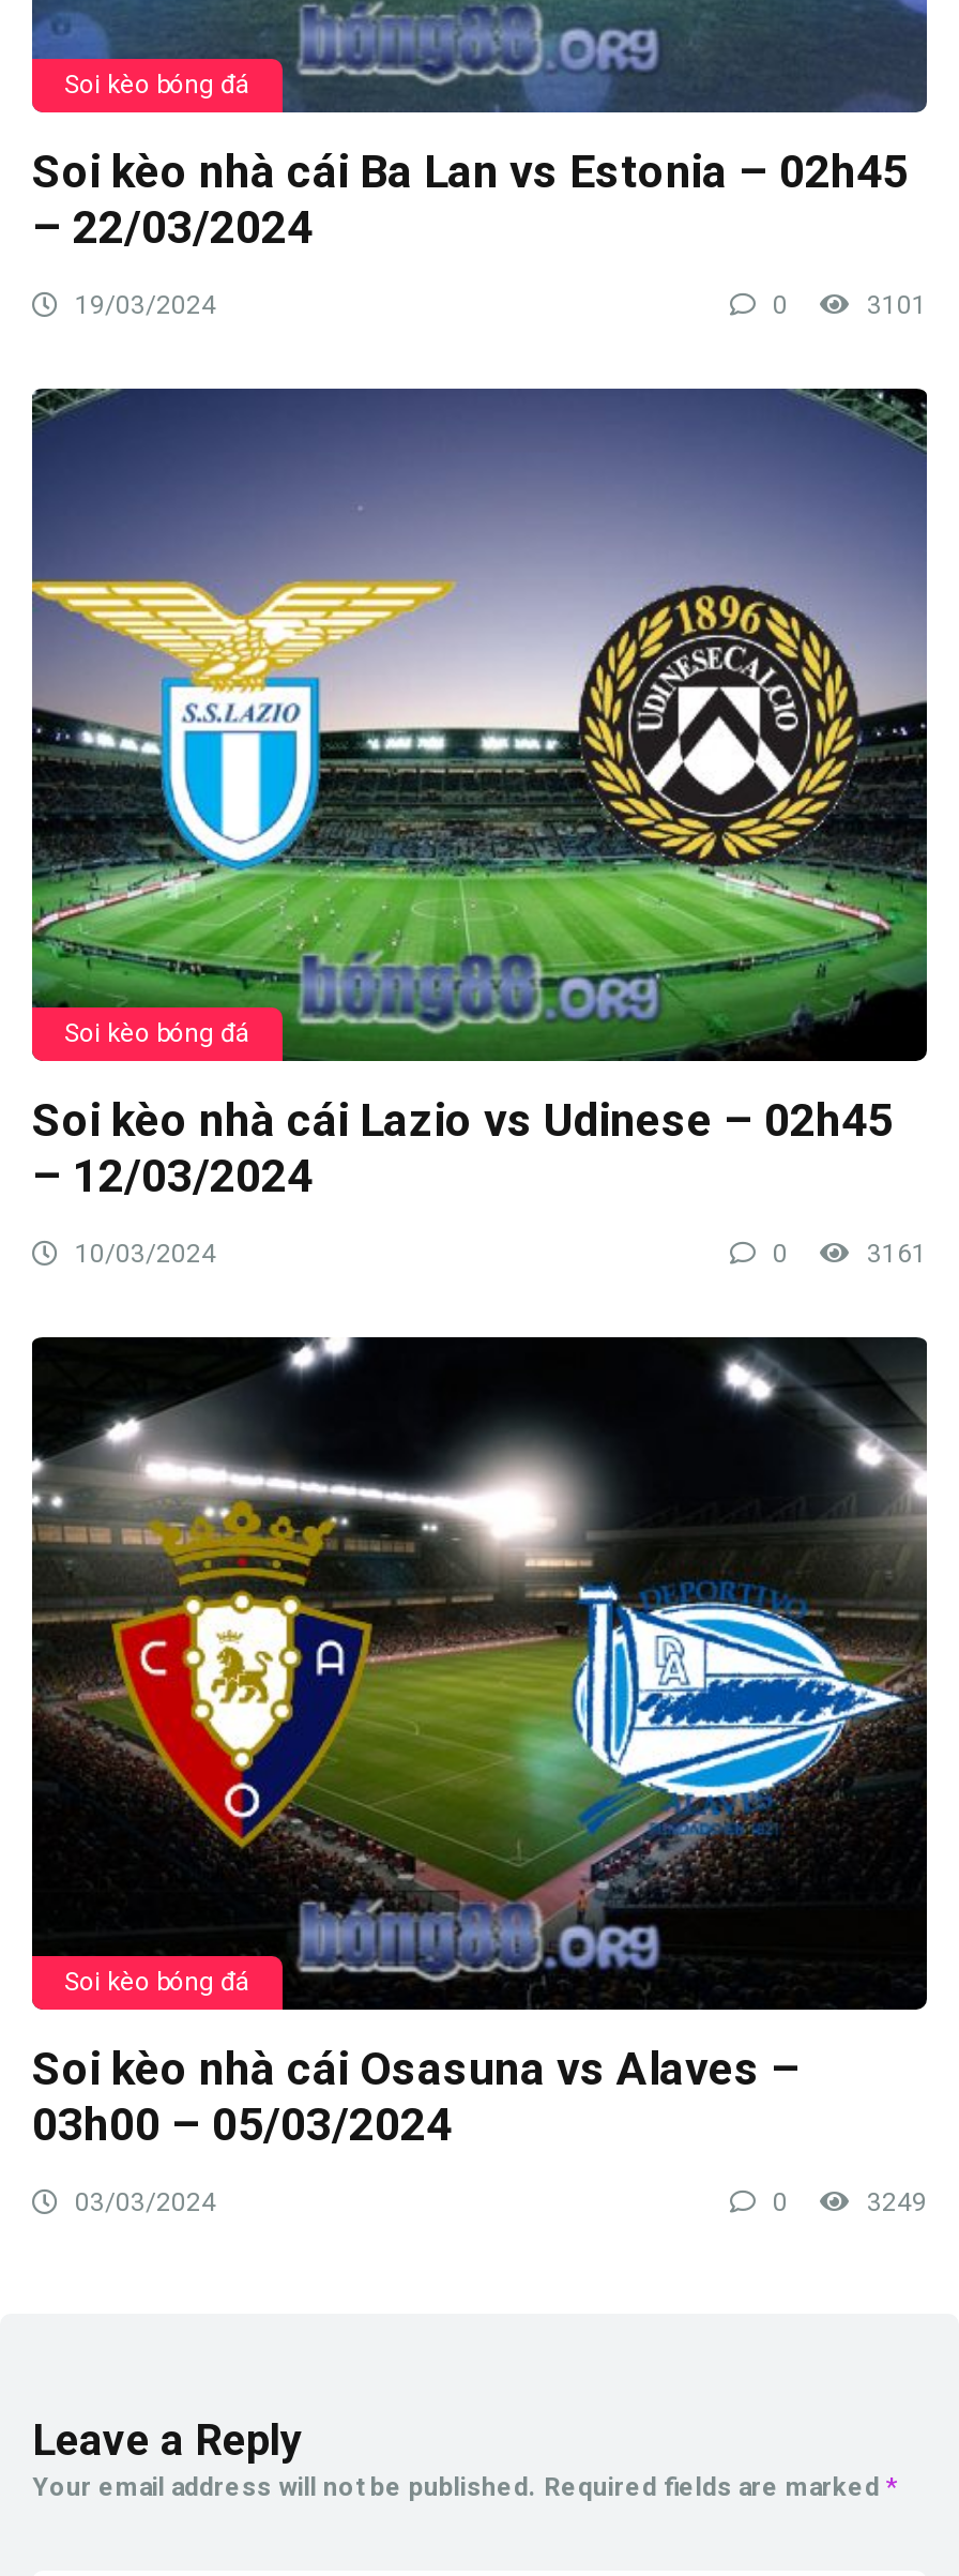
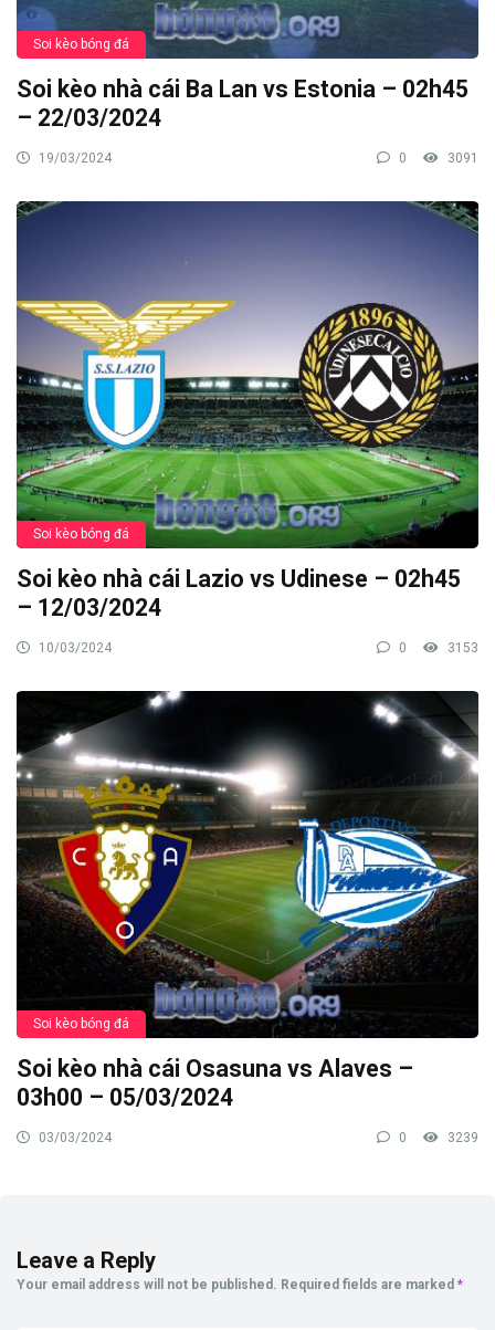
- 3101
+ 3091

- 3161
+ 3153

- 3249
+ 3239
